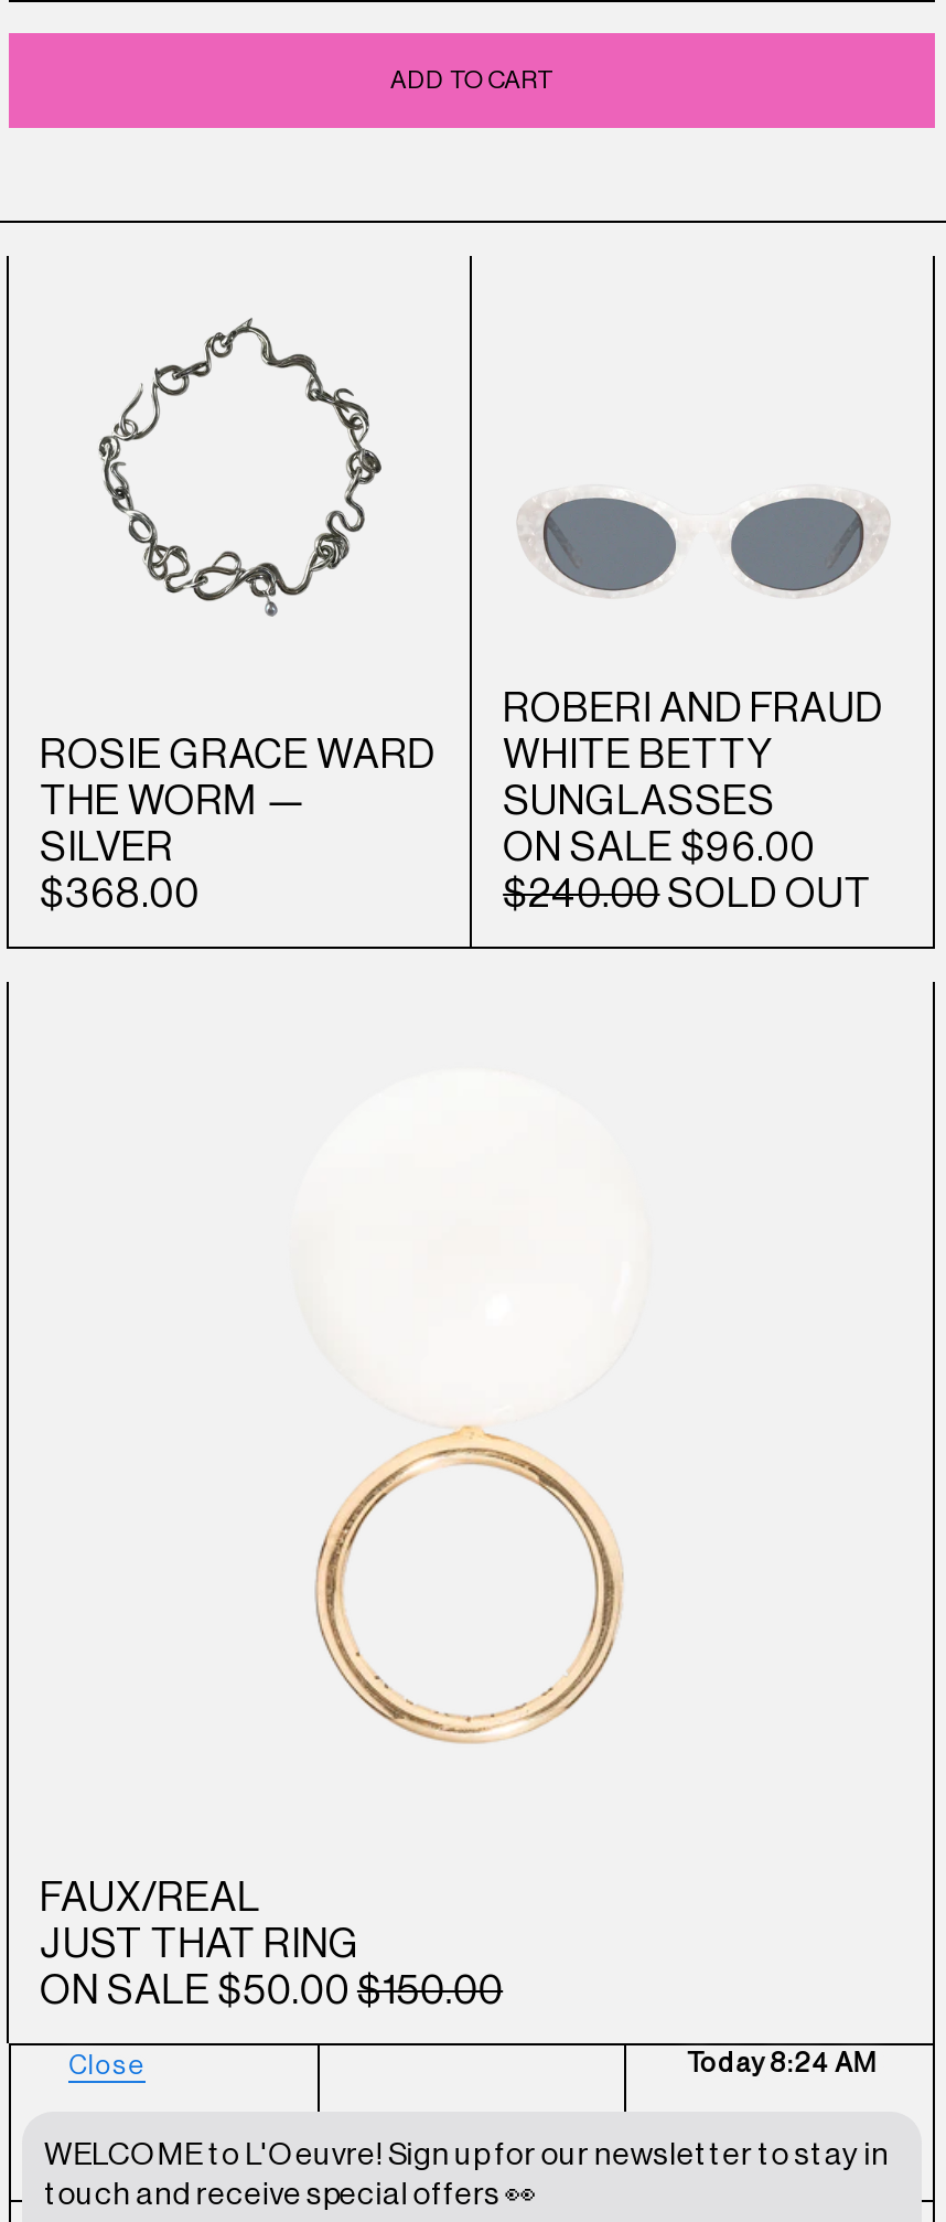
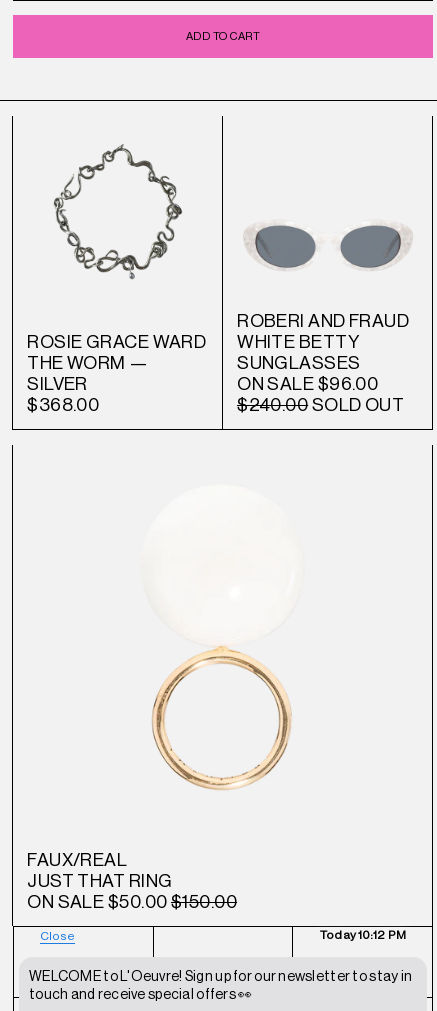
- Today 8:24 AM
+ Today 10:12 PM
